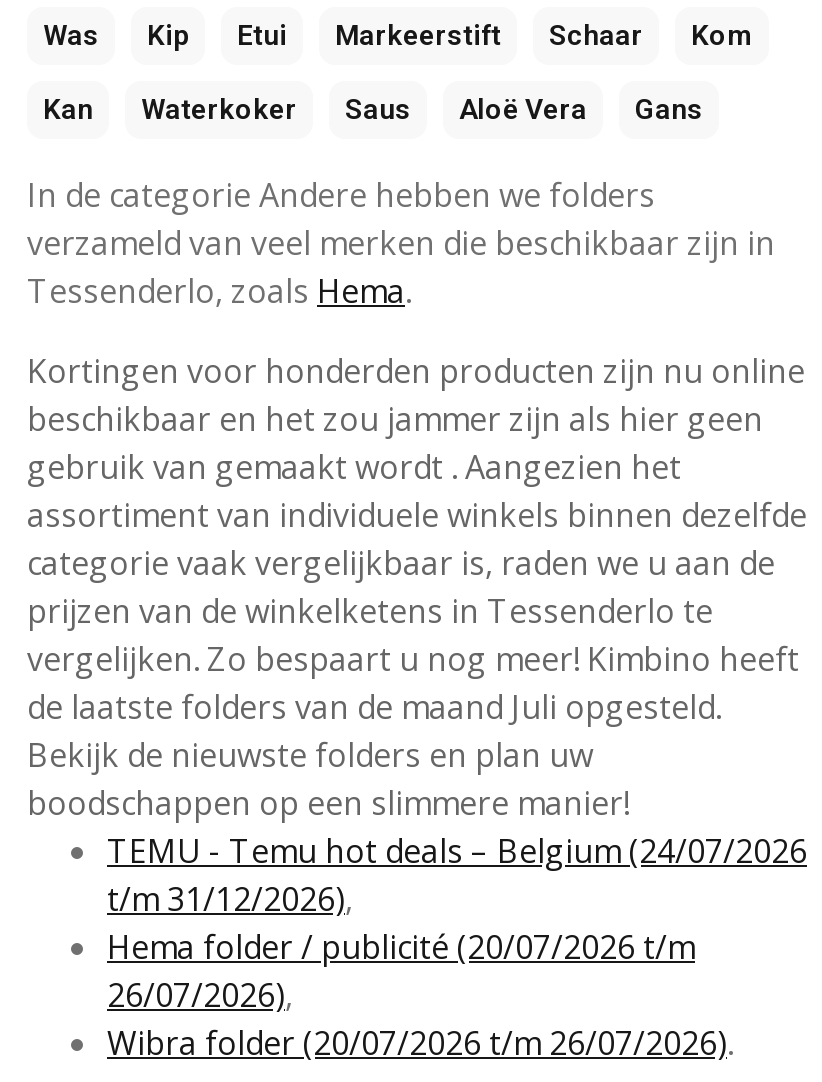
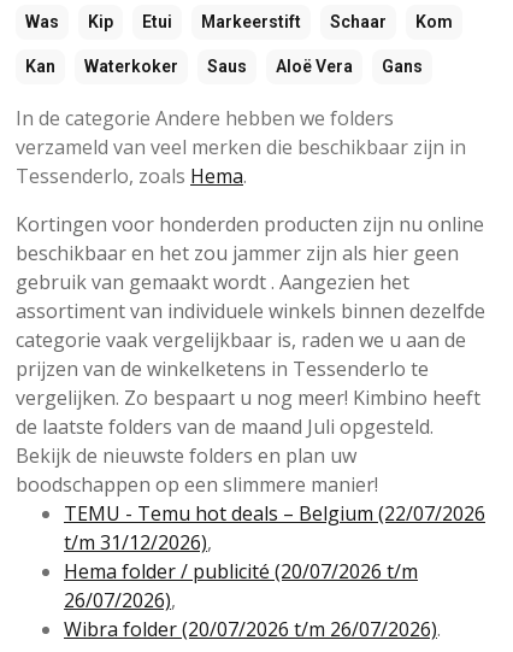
- TEMU - Temu hot deals – Belgium (24/07/2026
+ TEMU - Temu hot deals – Belgium (22/07/2026
